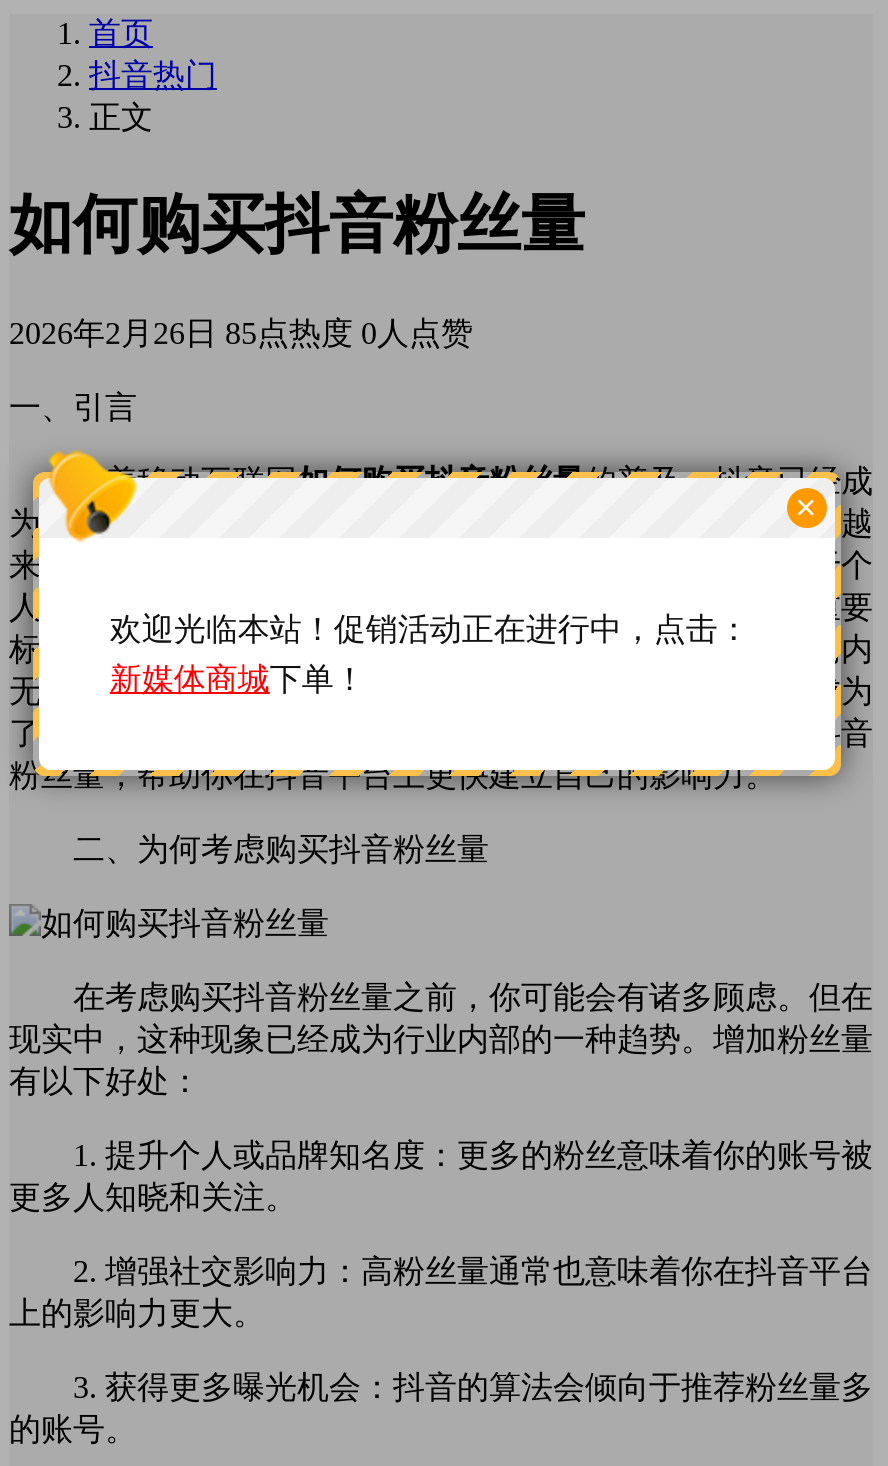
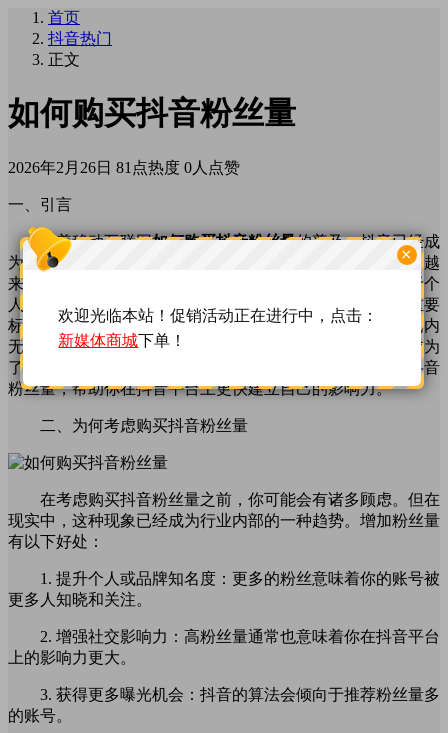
- 2026年2月26日 85点热度 0人点赞
+ 2026年2月26日 81点热度 0人点赞
